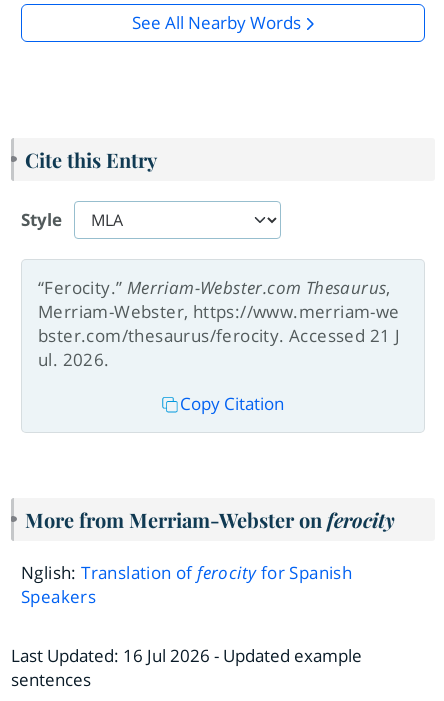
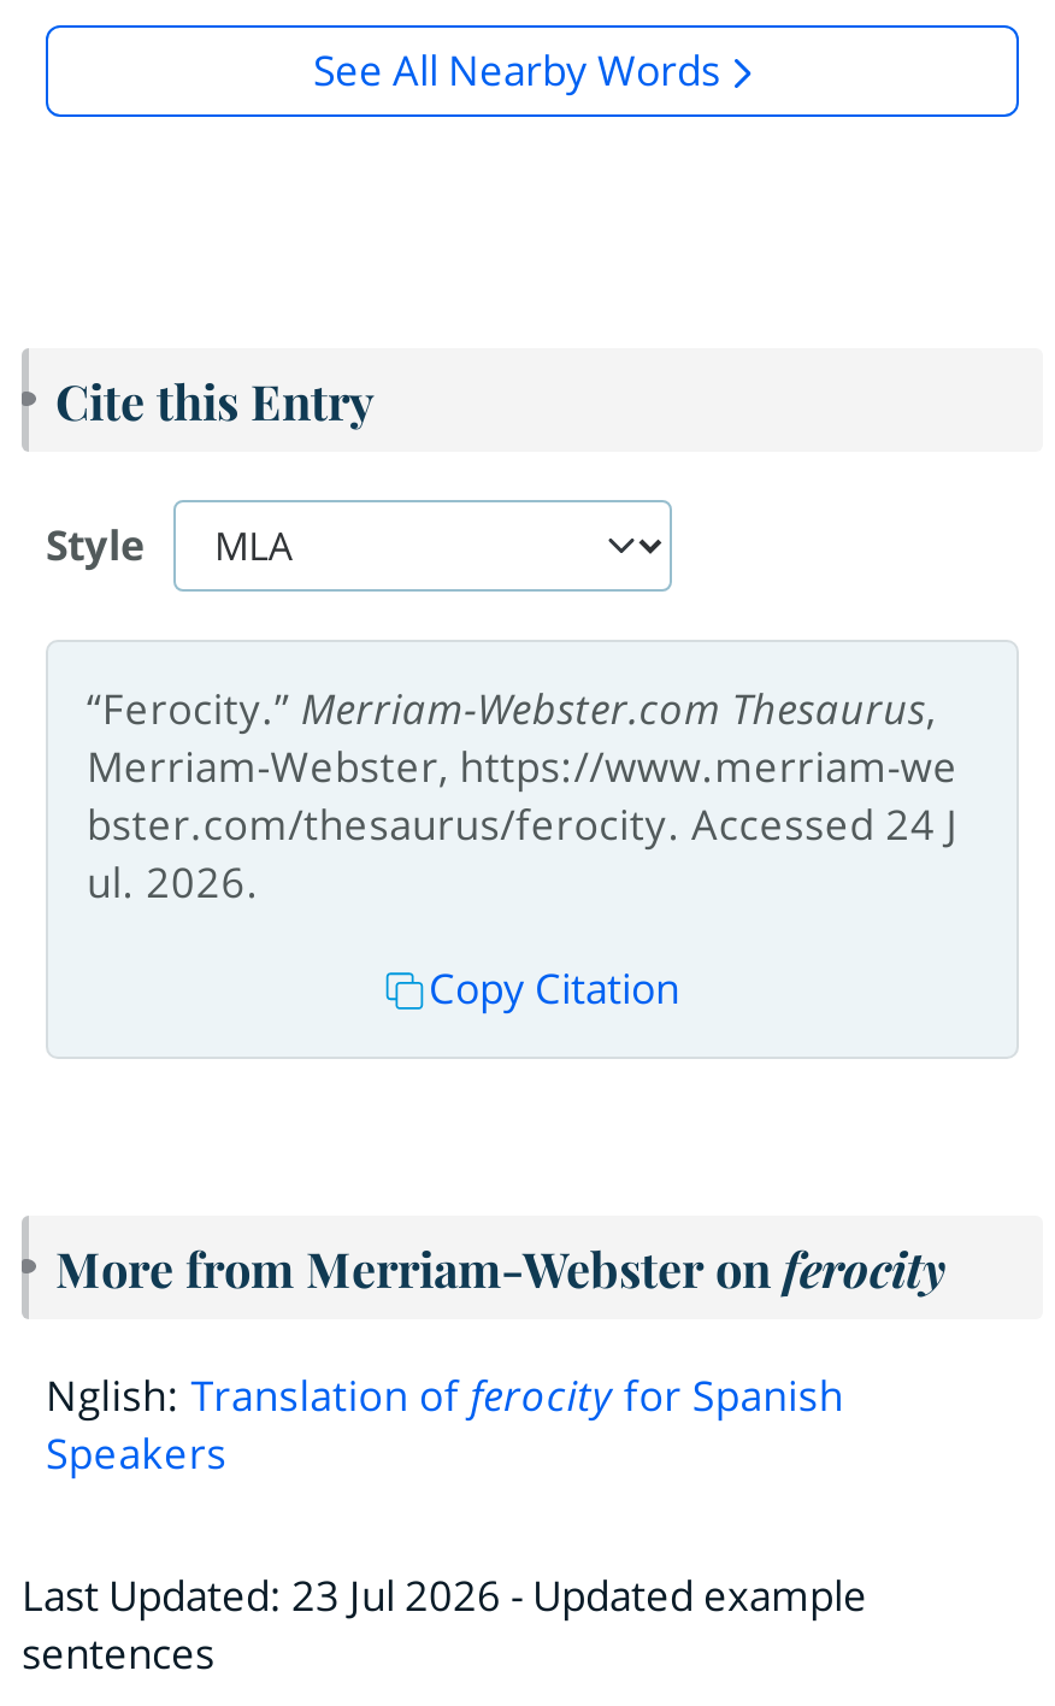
- bster.com/thesaurus/ferocity. Accessed 21 J
+ bster.com/thesaurus/ferocity. Accessed 24 J

- Last Updated: 16 Jul 2026 - Updated example
+ Last Updated: 23 Jul 2026 - Updated example
